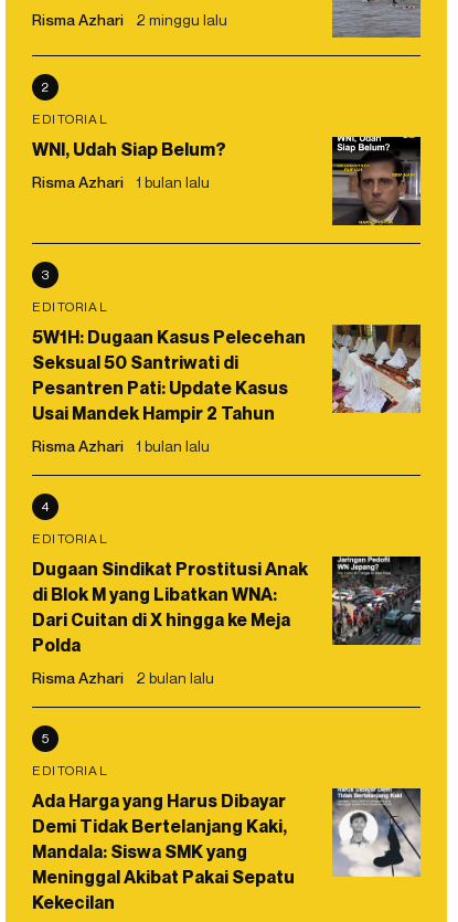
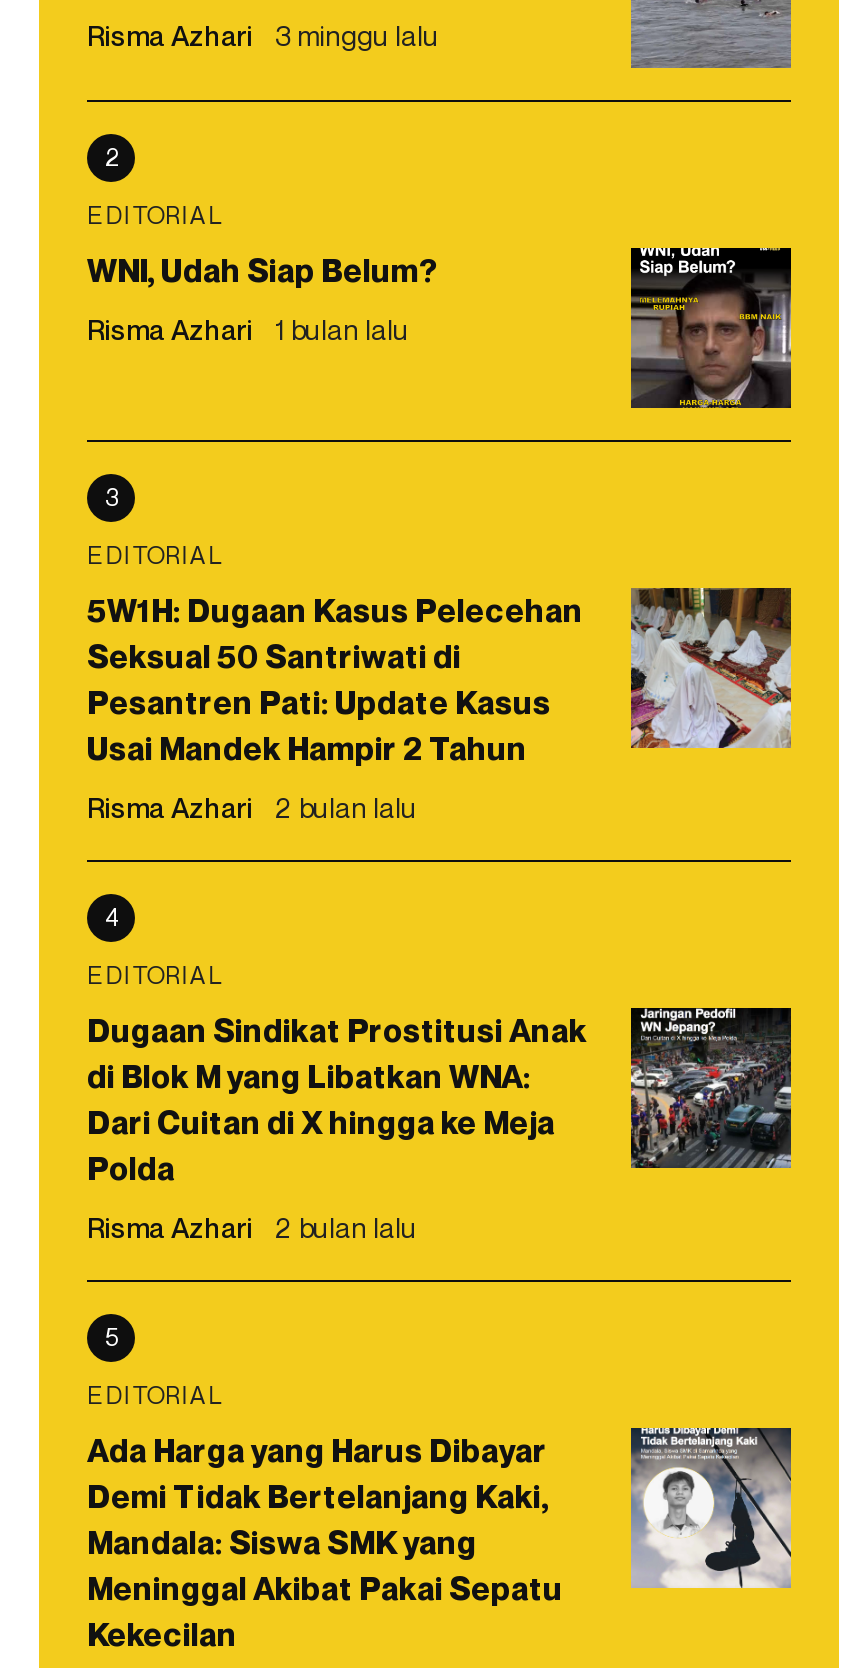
- Risma Azhari 2 minggu lalu
+ Risma Azhari 3 minggu lalu

- Risma Azhari 1 bulan lalu
+ Risma Azhari 2 bulan lalu
